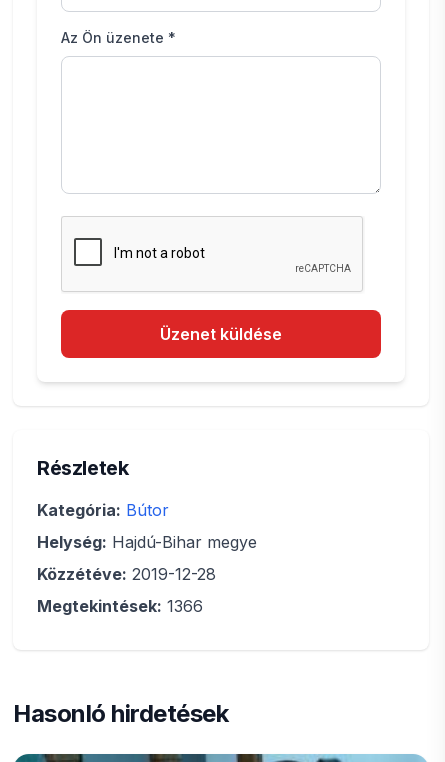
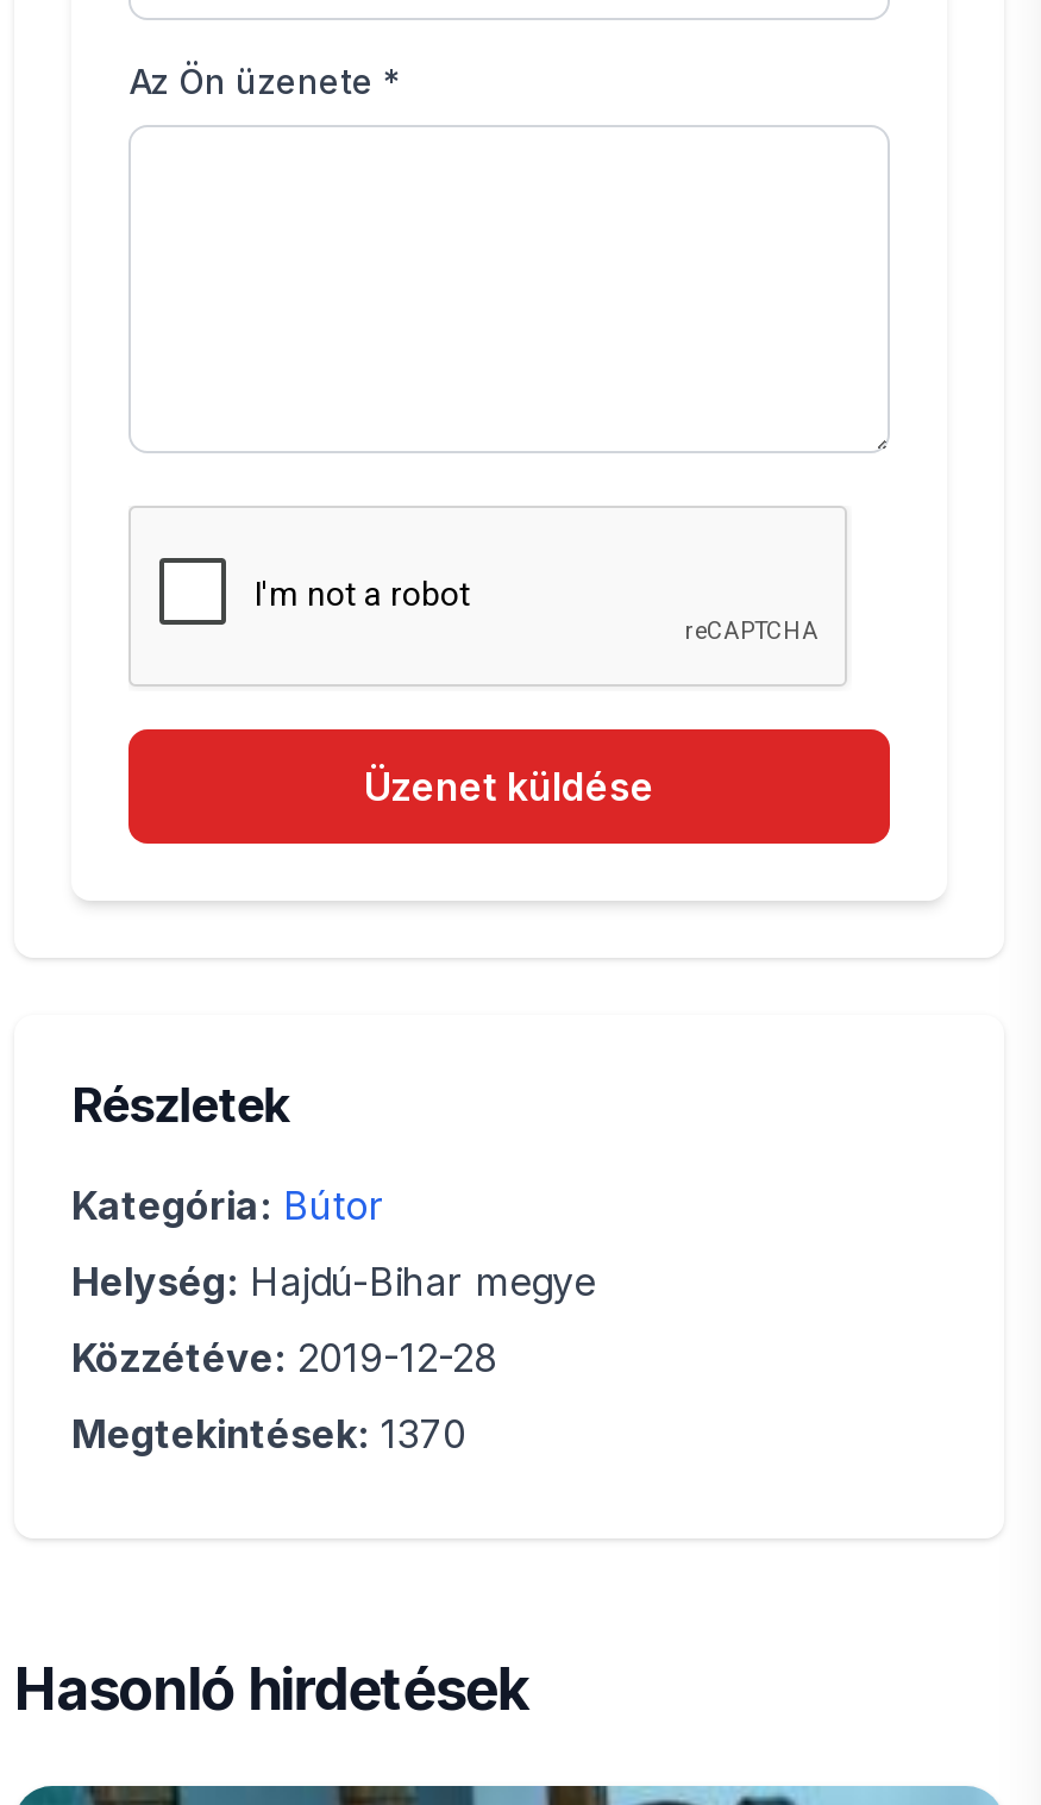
- Megtekintések: 1366
+ Megtekintések: 1370
